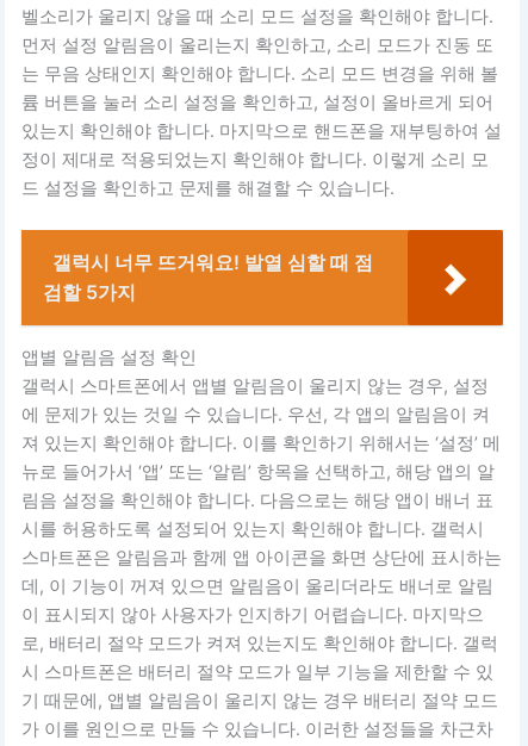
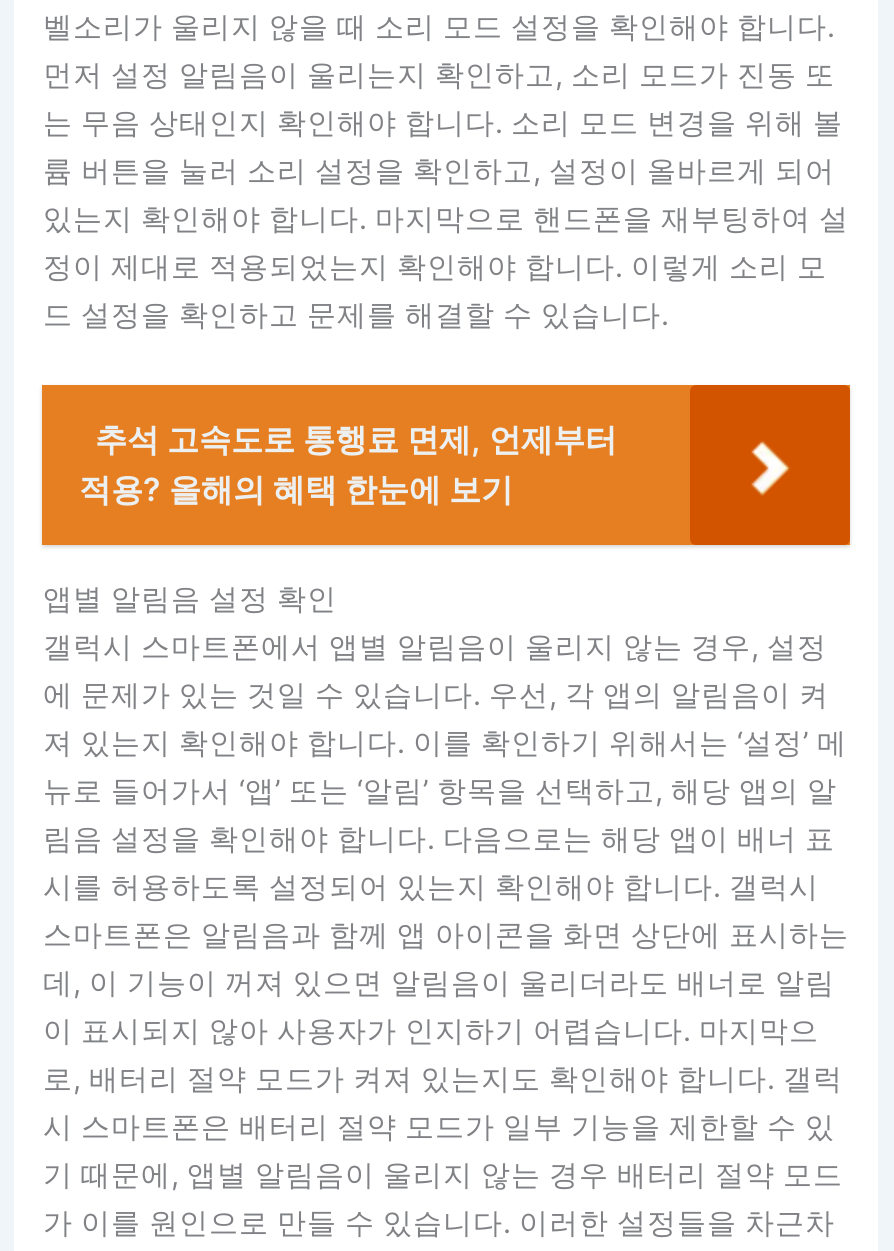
- 갤럭시 너무 뜨거워요! 발열 심할 때 점
- 검할 5가지
+ 추석 고속도로 통행료 면제, 언제부터
+ 적용? 올해의 혜택 한눈에 보기
